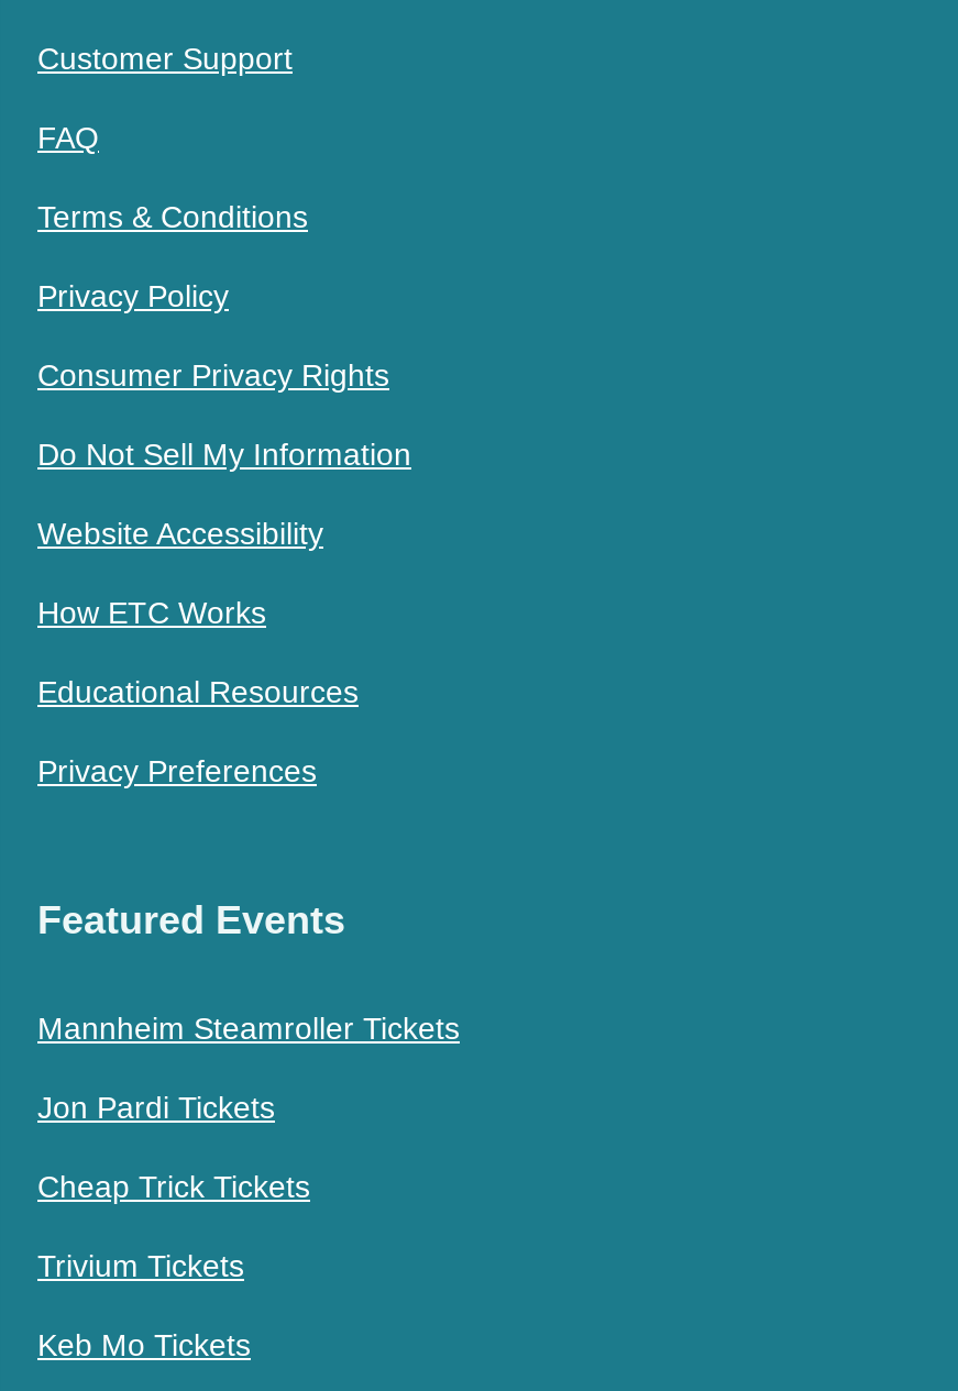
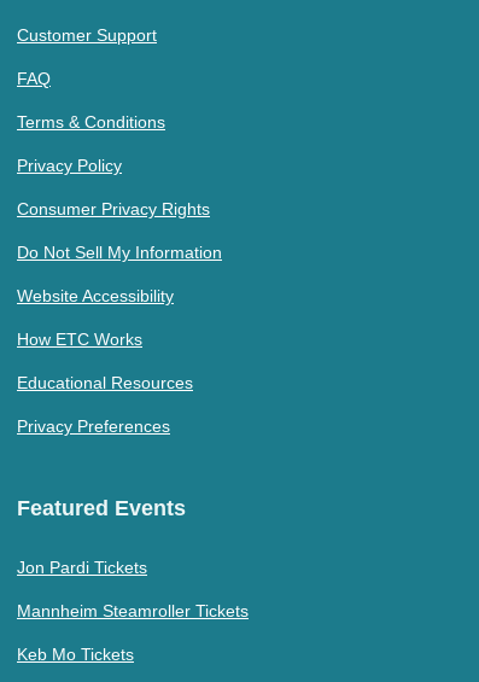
moved down: Mannheim Steamroller Tickets

- Cheap Trick Tickets
- Trivium Tickets
